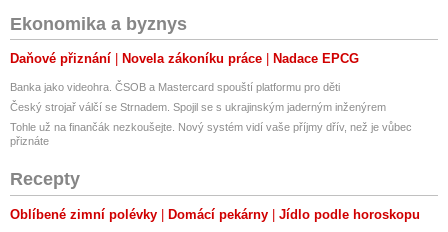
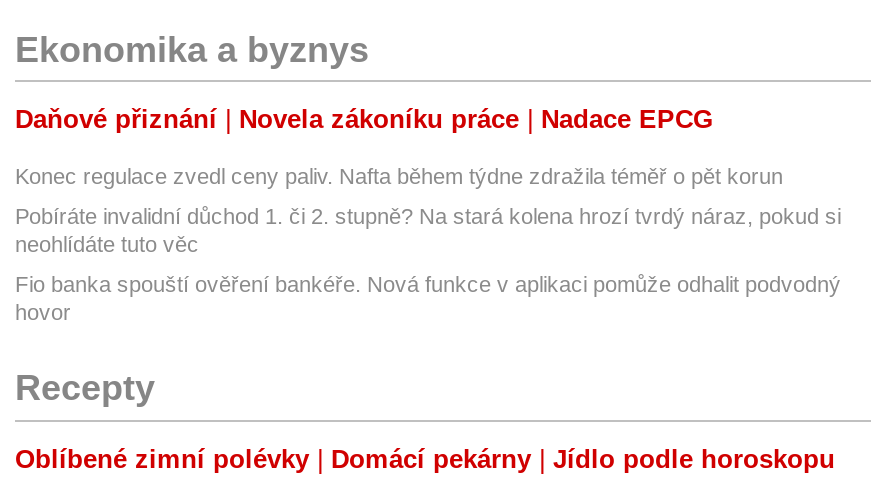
- Banka jako videohra. ČSOB a Mastercard spouští platformu pro děti
+ Konec regulace zvedl ceny paliv. Nafta během týdne zdražila téměř o pět korun

- Český strojař válčí se Strnadem. Spojil se s ukrajinským jaderným inženýrem
+ Pobíráte invalidní důchod 1. či 2. stupně? Na stará kolena hrozí tvrdý náraz, pokud si
+ neohlídáte tuto věc

- Tohle už na finančák nezkoušejte. Nový systém vidí vaše příjmy dřív, než je vůbec
- přiznáte
+ Fio banka spouští ověření bankéře. Nová funkce v aplikaci pomůže odhalit podvodný
+ hovor
